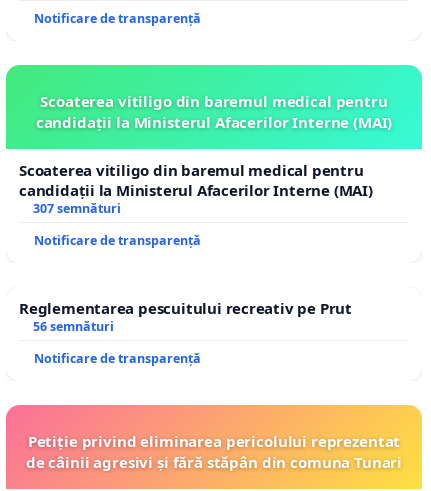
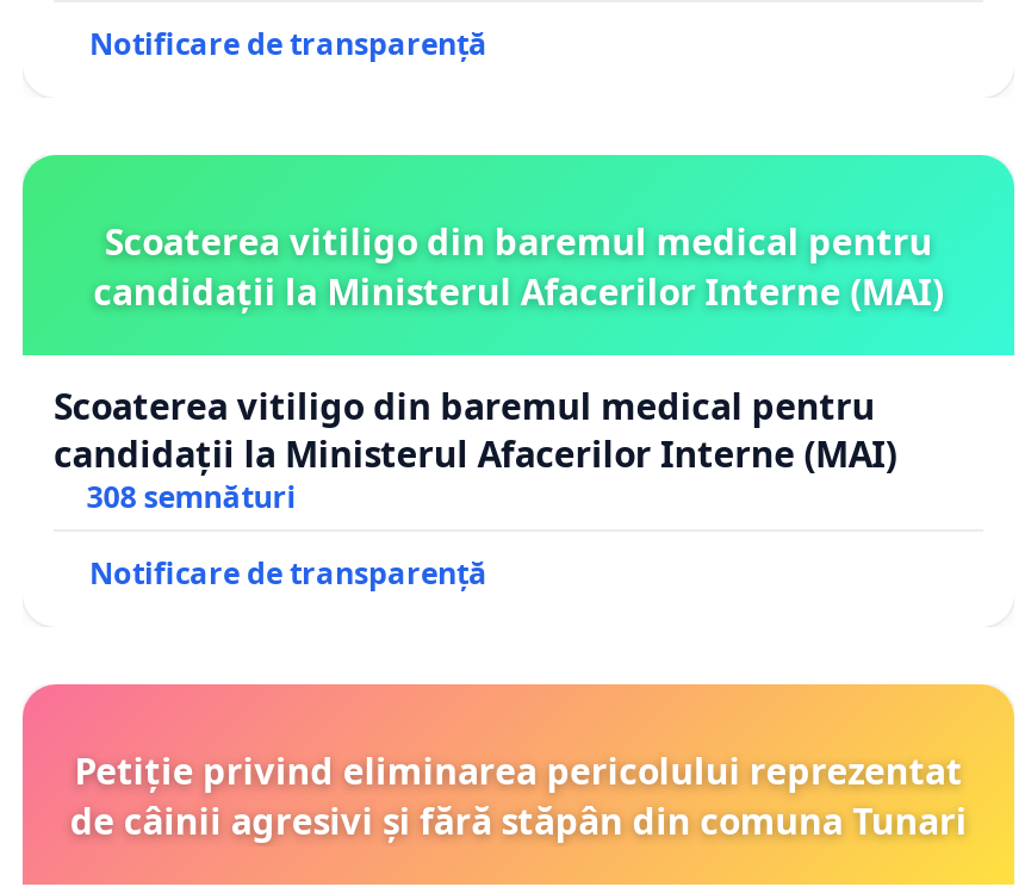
- 307 semnături
- Notificare de transparență
- Reglementarea pescuitului recreativ pe Prut
- 56 semnături
+ 308 semnături
